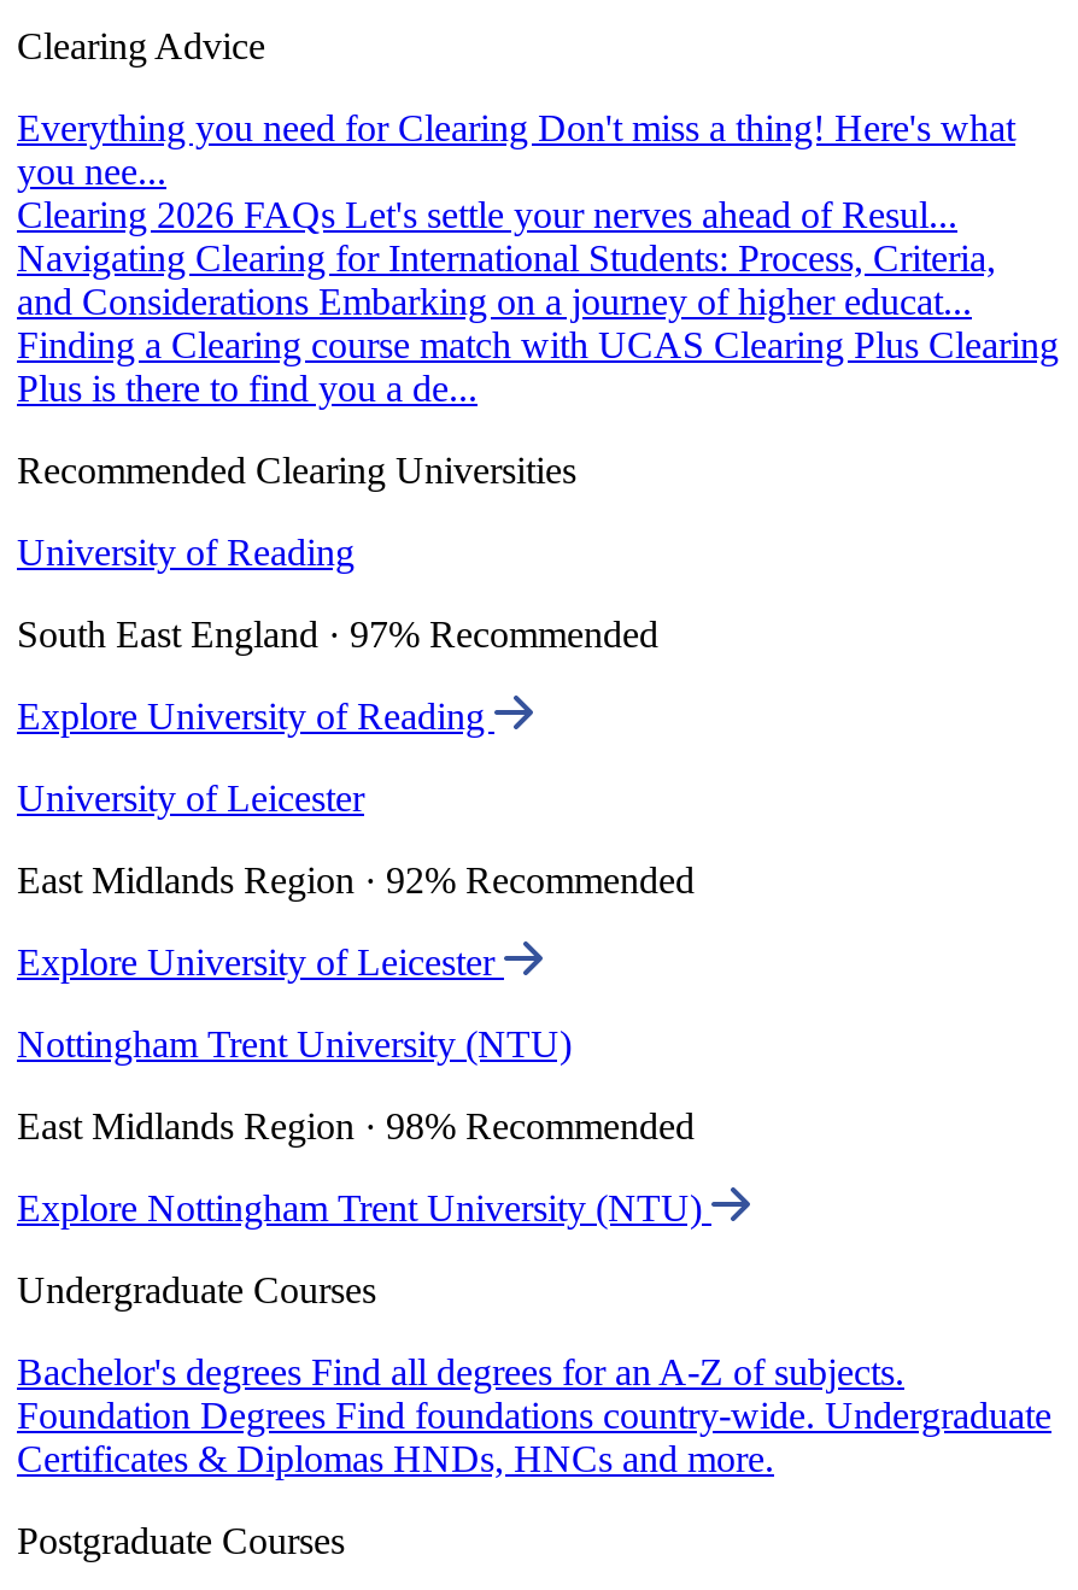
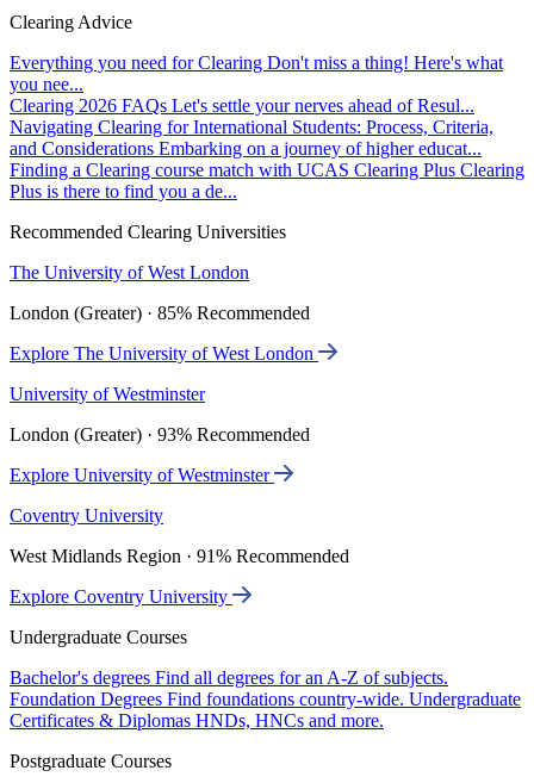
- University of Reading
+ The University of West London

- South East England · 97% Recommended
+ London (Greater) · 85% Recommended

- Explore University of Reading
+ Explore The University of West London

- University of Leicester
+ University of Westminster

- East Midlands Region · 92% Recommended
+ London (Greater) · 93% Recommended

- Explore University of Leicester
+ Explore University of Westminster

- Nottingham Trent University (NTU)
+ Coventry University

- East Midlands Region · 98% Recommended
+ West Midlands Region · 91% Recommended

- Explore Nottingham Trent University (NTU)
+ Explore Coventry University
